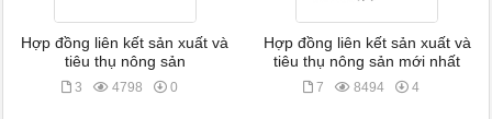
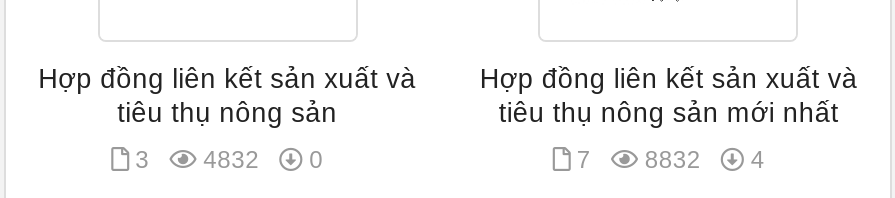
- 3 4798 0
+ 3 4832 0

- 7 8494 4
+ 7 8832 4
